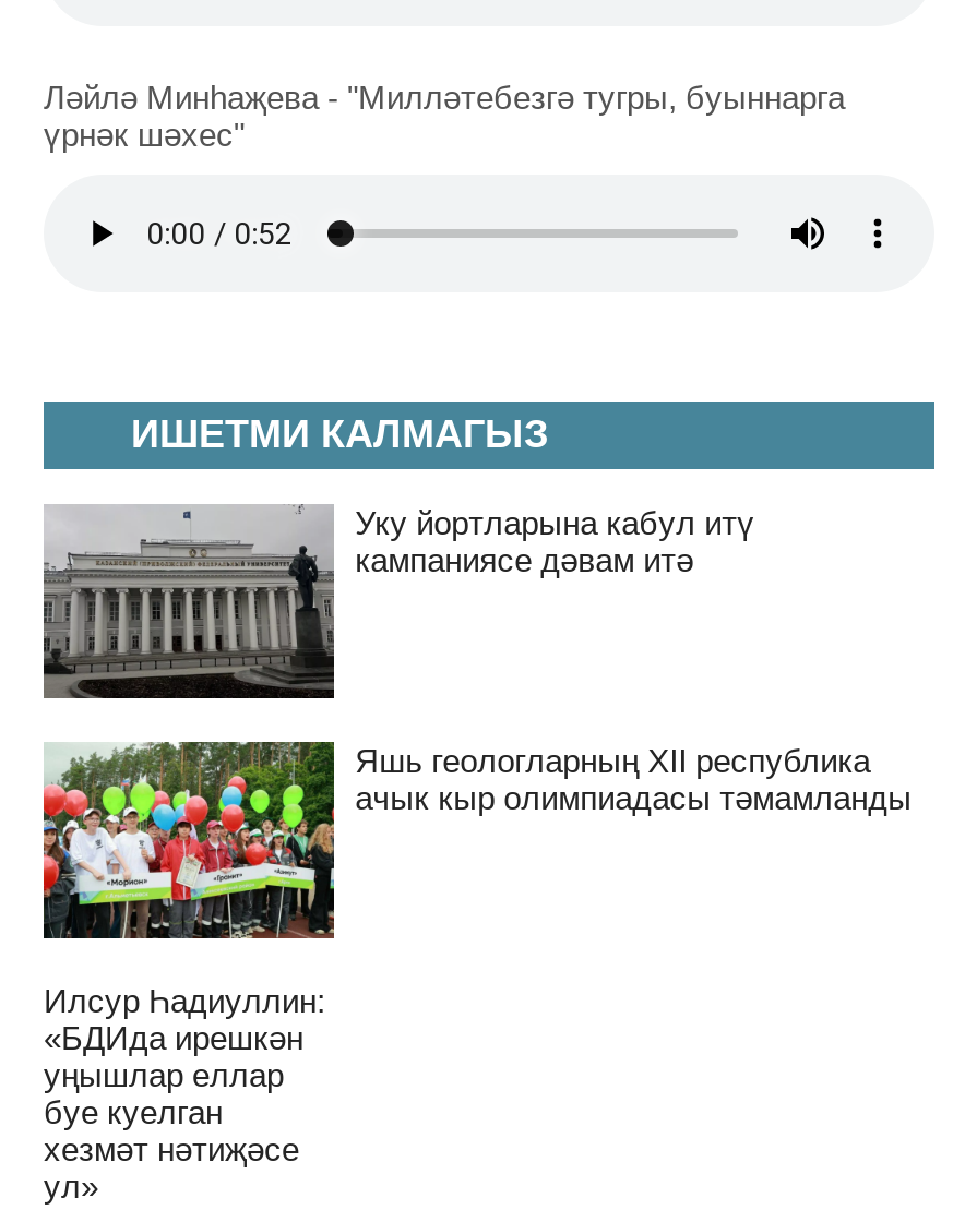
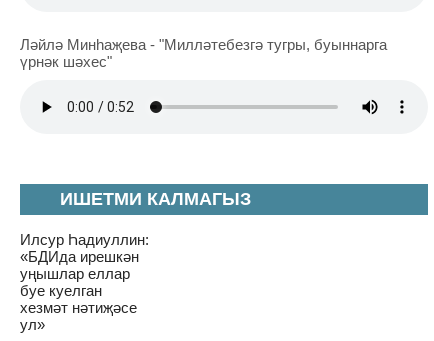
- [image]
- Уку йортларына кабул итү
- кампаниясе дәвам итә

- [image]
- Яшь геологларның XII республика
- ачык кыр олимпиадасы тәмамланды
